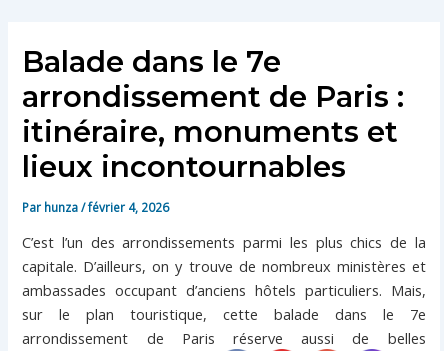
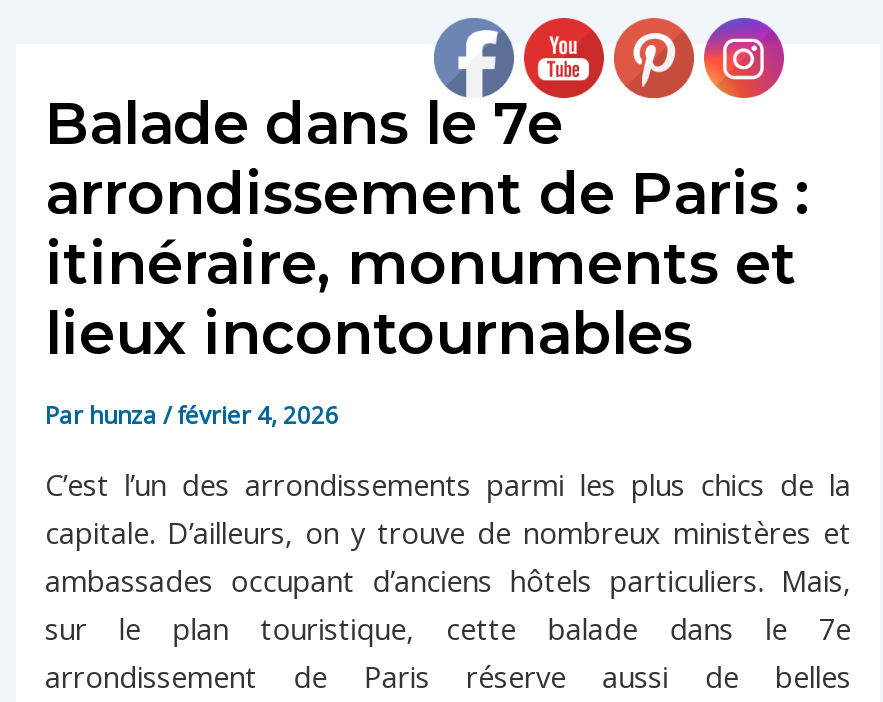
+ [image]
